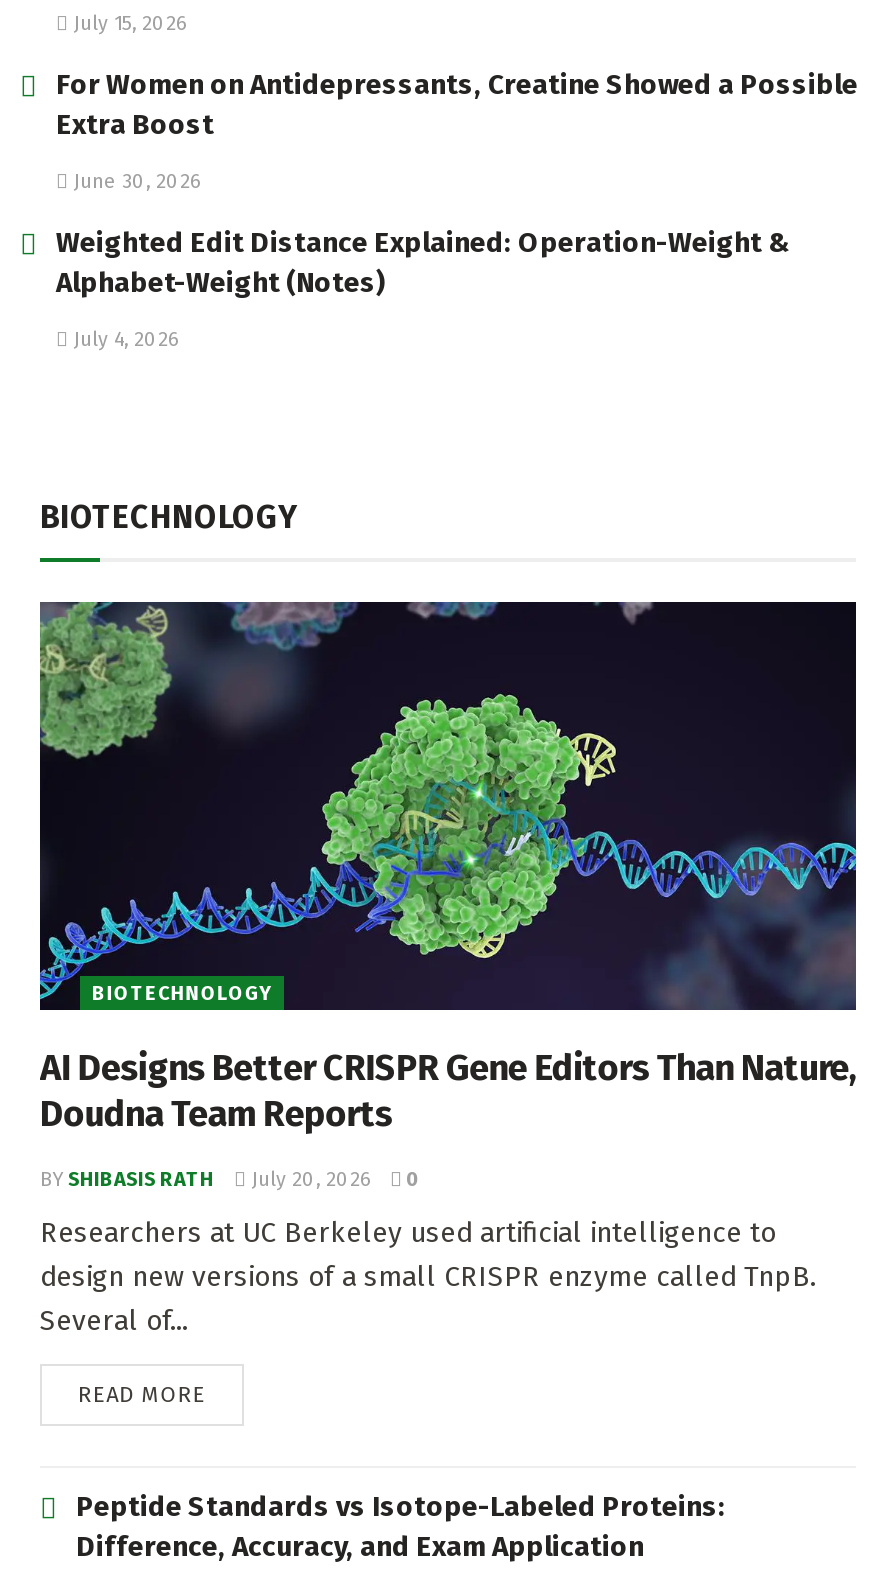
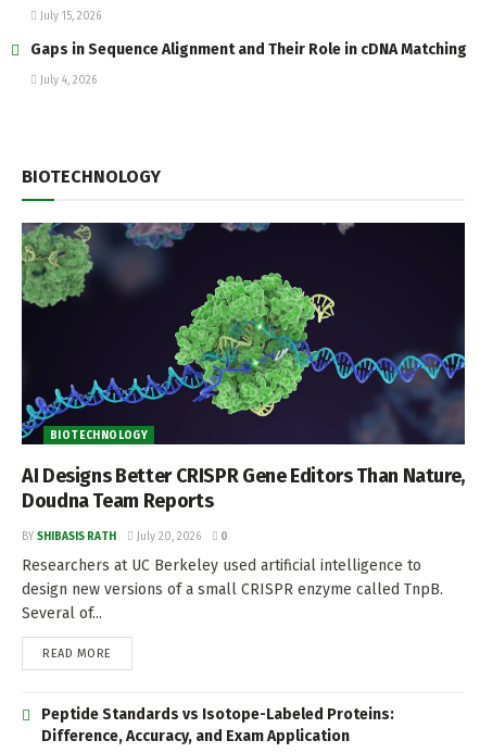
- For Women on Antidepressants, Creatine Showed a Possible
- Extra Boost
- June 30, 2026
- Weighted Edit Distance Explained: Operation-Weight &
- Alphabet-Weight (Notes)
+ Gaps in Sequence Alignment and Their Role in cDNA Matching
